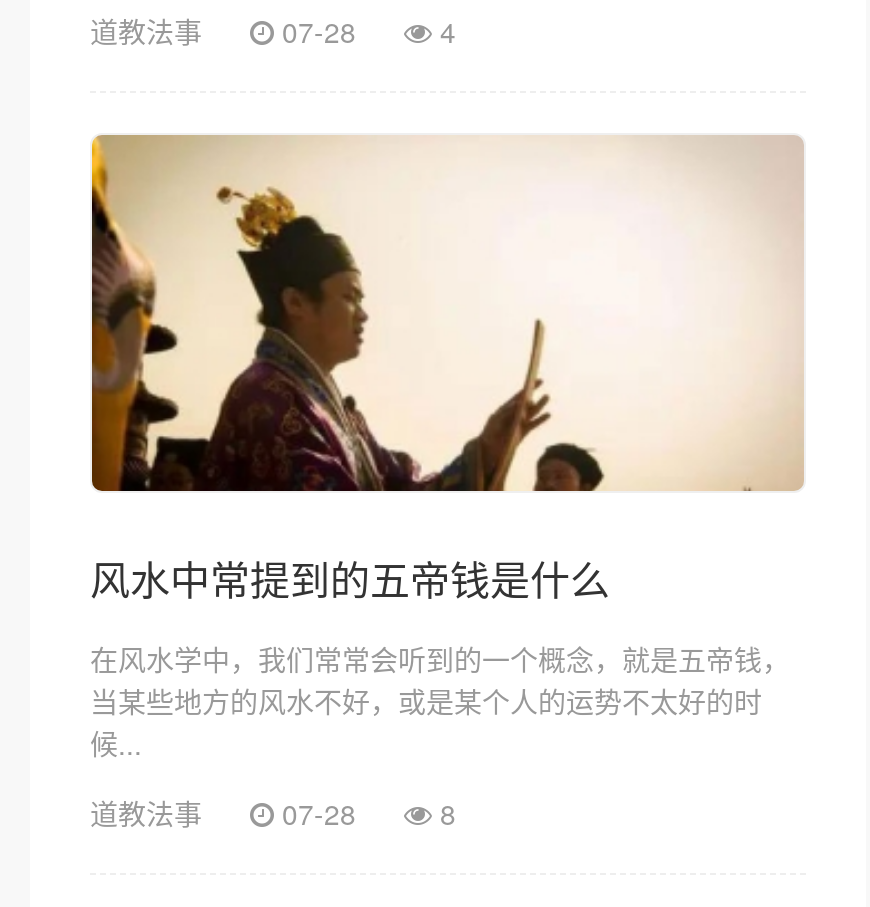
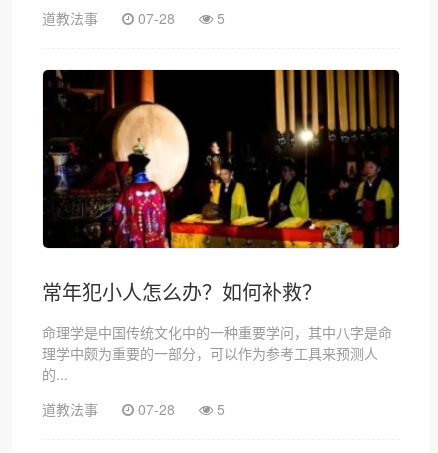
- 道教法事 07-28 4
+ 道教法事 07-28 5

- [image]
- 风水中常提到的五帝钱是什么
+ [image]
+ 常年犯小人怎么办？如何补救？

- 在风水学中，我们常常会听到的一个概念，就是五帝钱，
- 当某些地方的风水不好，或是某个人的运势不太好的时
- 候...
+ 命理学是中国传统文化中的一种重要学问，其中八字是命
+ 理学中颇为重要的一部分，可以作为参考工具来预测人
+ 的...

- 道教法事 07-28 8
+ 道教法事 07-28 5
